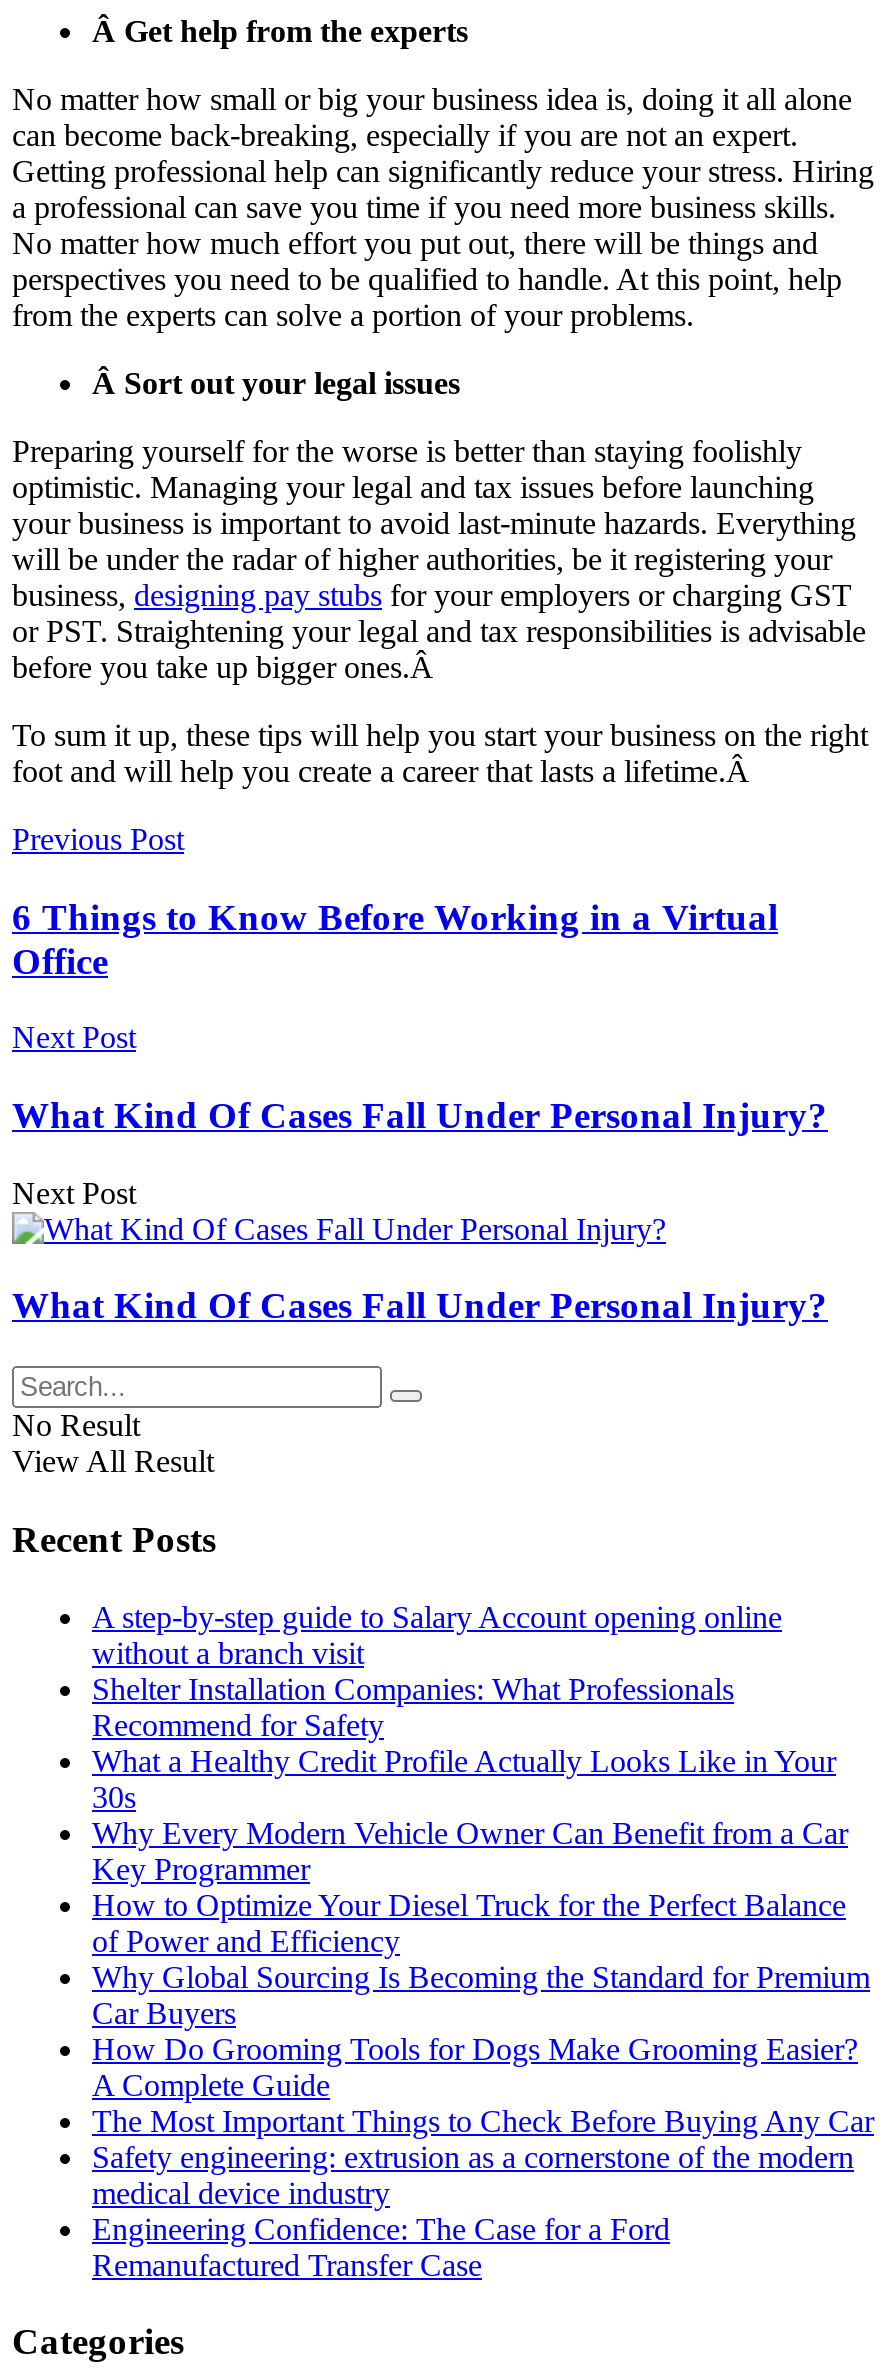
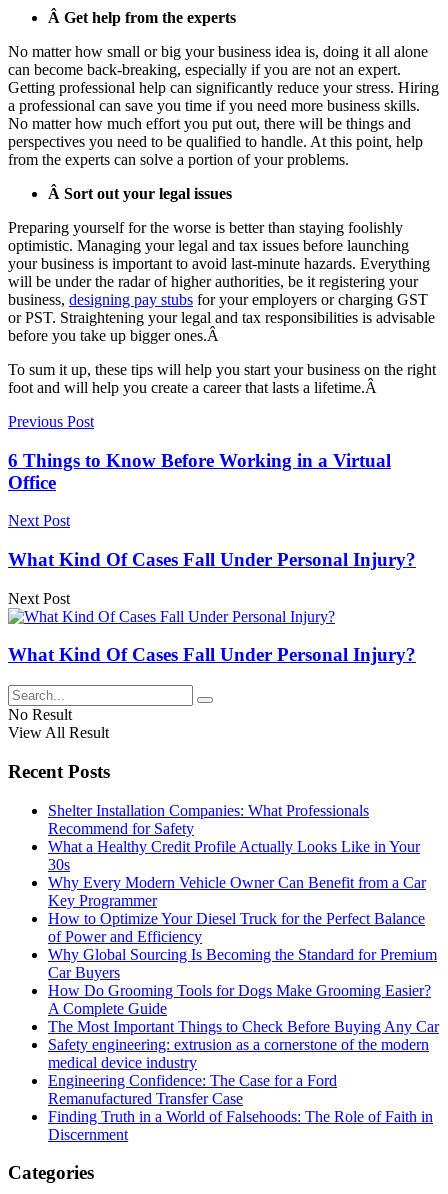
- A step-by-step guide to Salary Account opening online
- without a branch visit

moved up: Shelter Installation Companies: What Professionals | Recommend for Safety | What a Healthy Credit Profile Actually Looks Like in Your | ... | Engineering Confidence: The Case for a Ford | Remanufactured Transfer Case

+ Finding Truth in a World of Falsehoods: The Role of Faith in
+ Discernment
